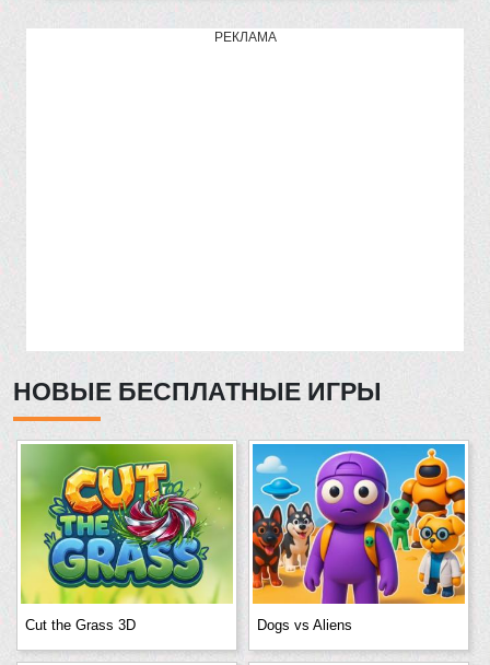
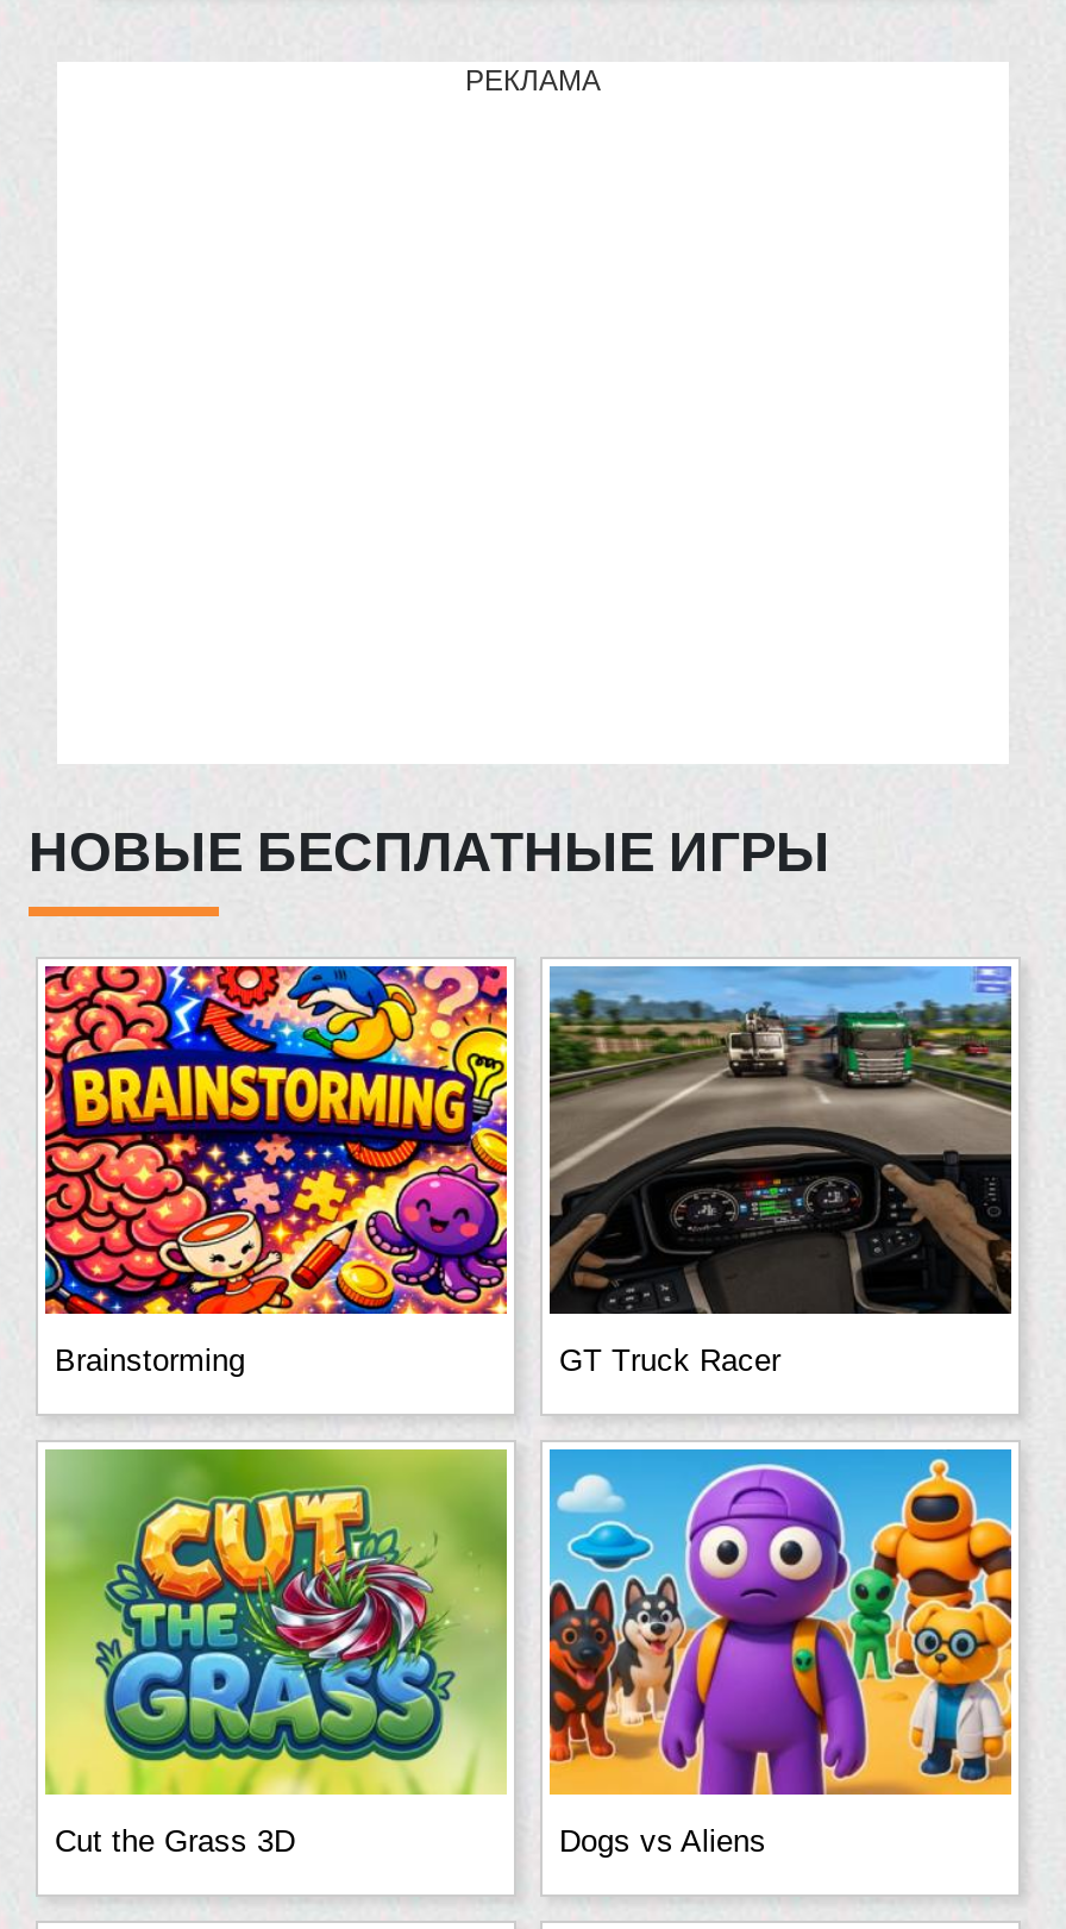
+ [image]
+ Brainstorming
+ GT Truck Racer

+ [image]
